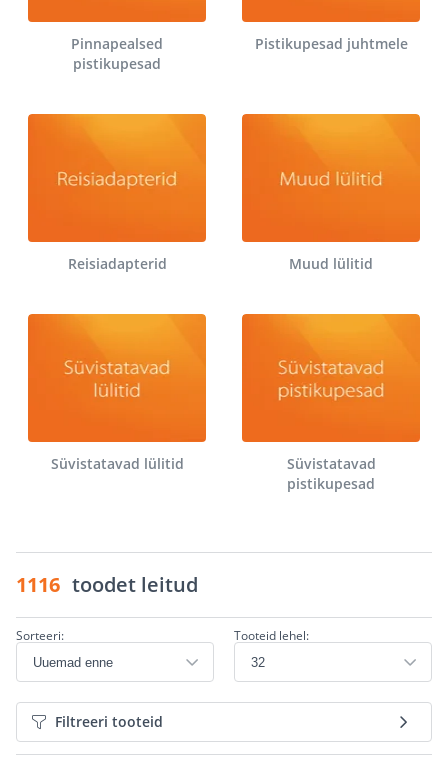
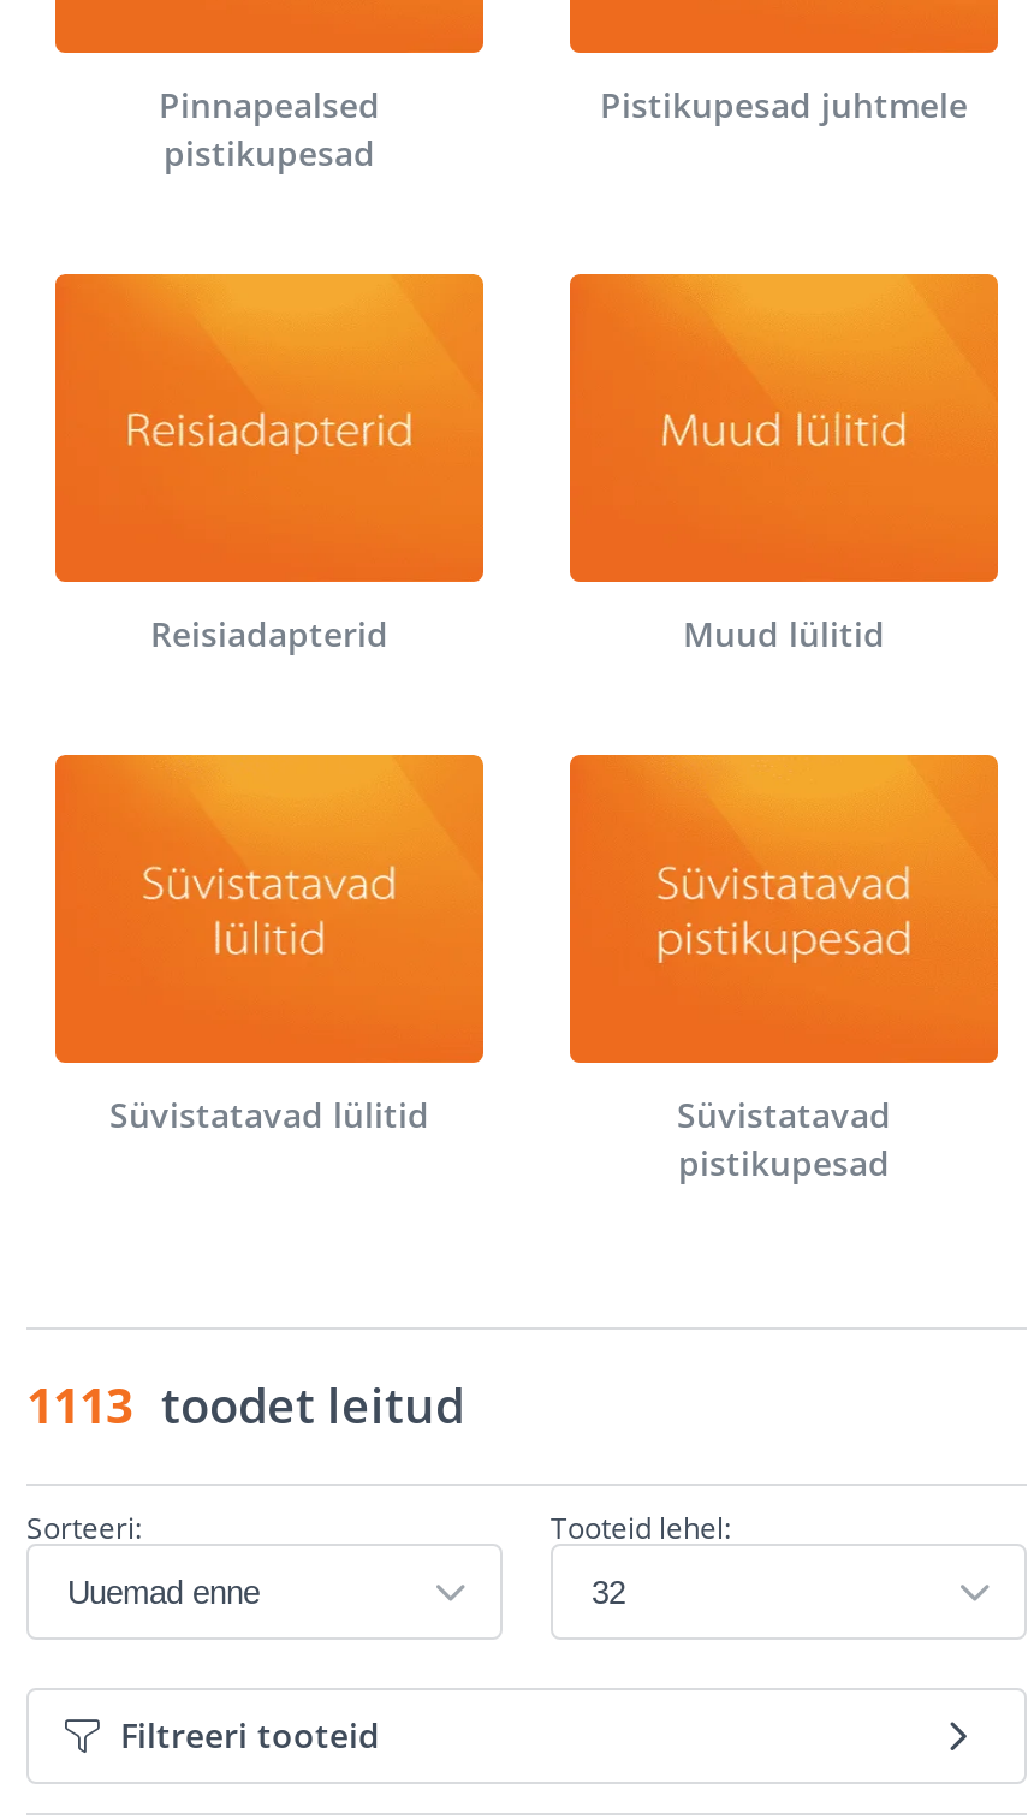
- 1116 toodet leitud
+ 1113 toodet leitud
